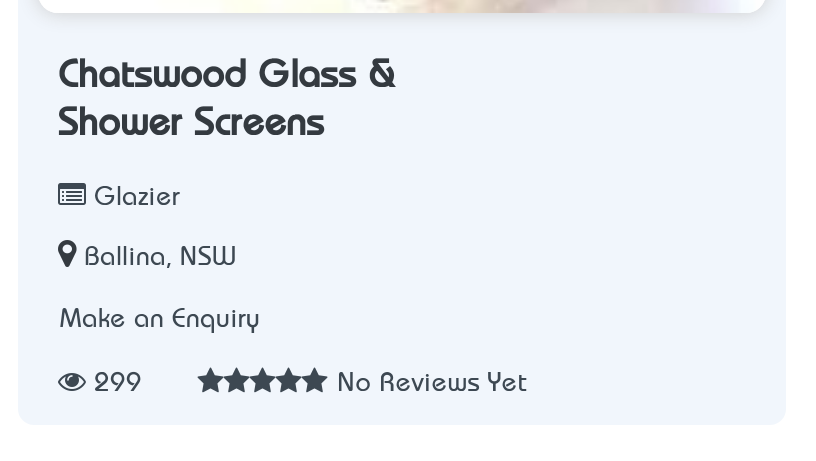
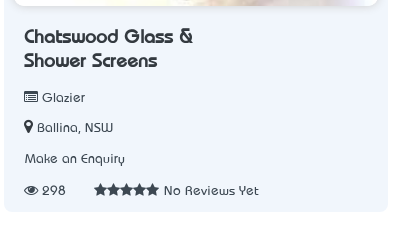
- 299
+ 298
